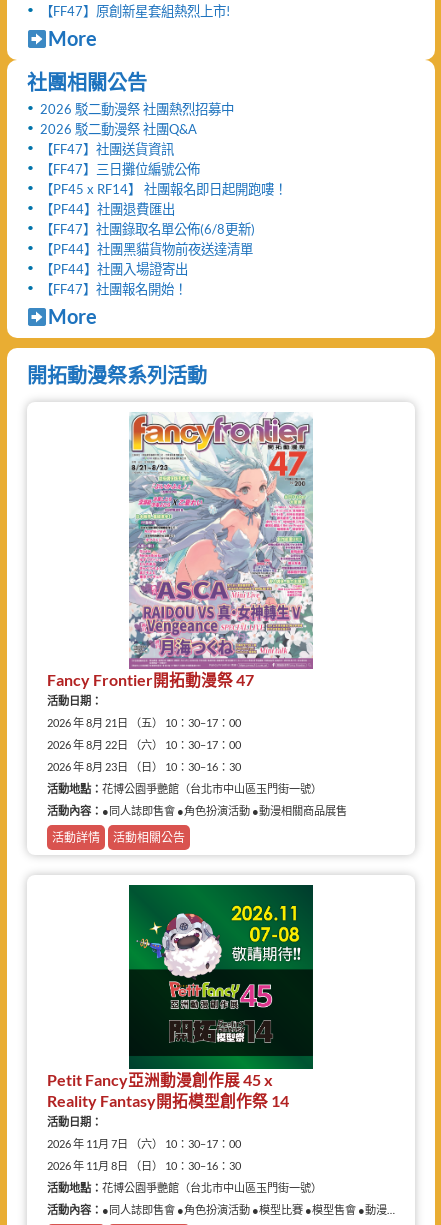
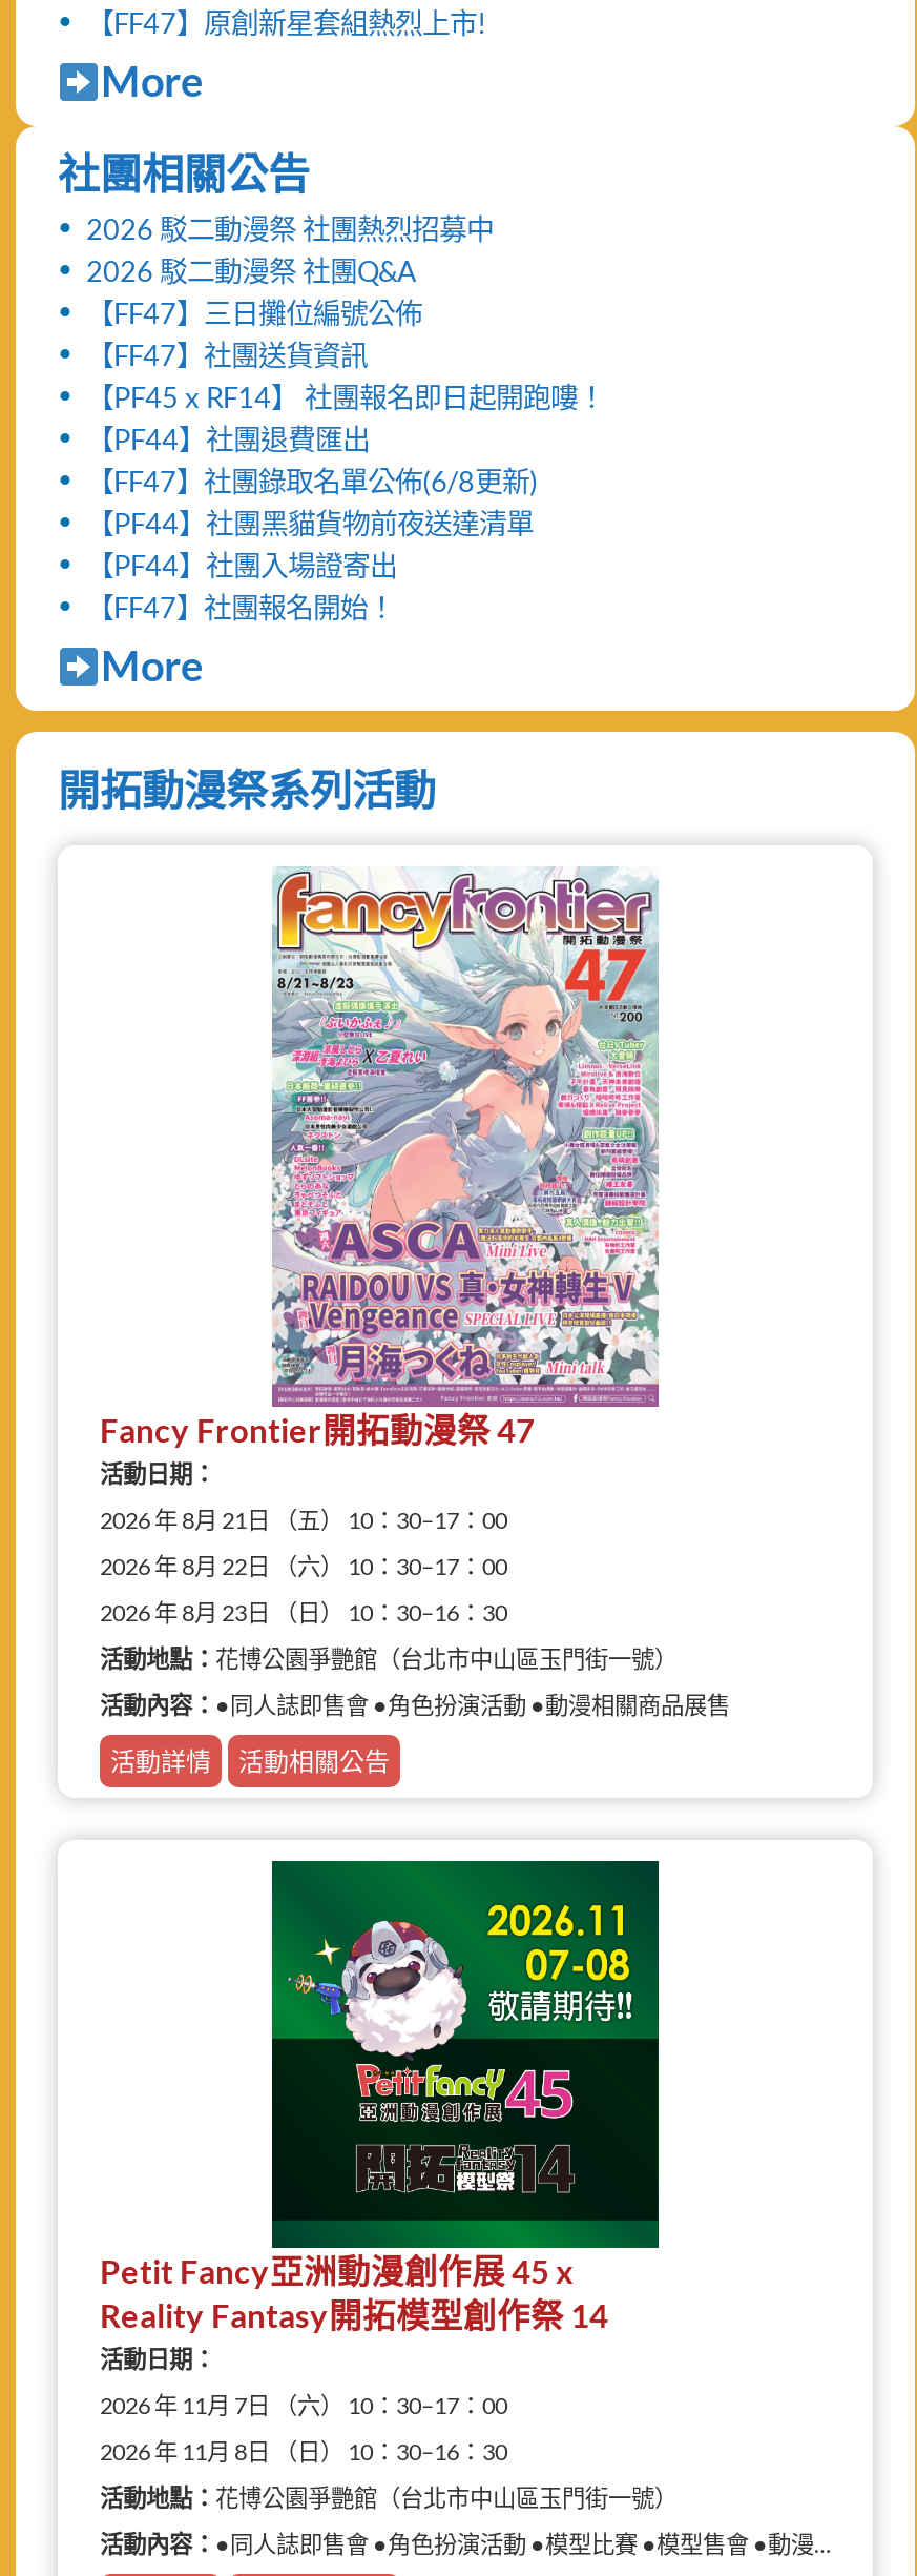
moved down: 【FF47】社團送貨資訊

moved up: 【FF47】三日攤位編號公佈
